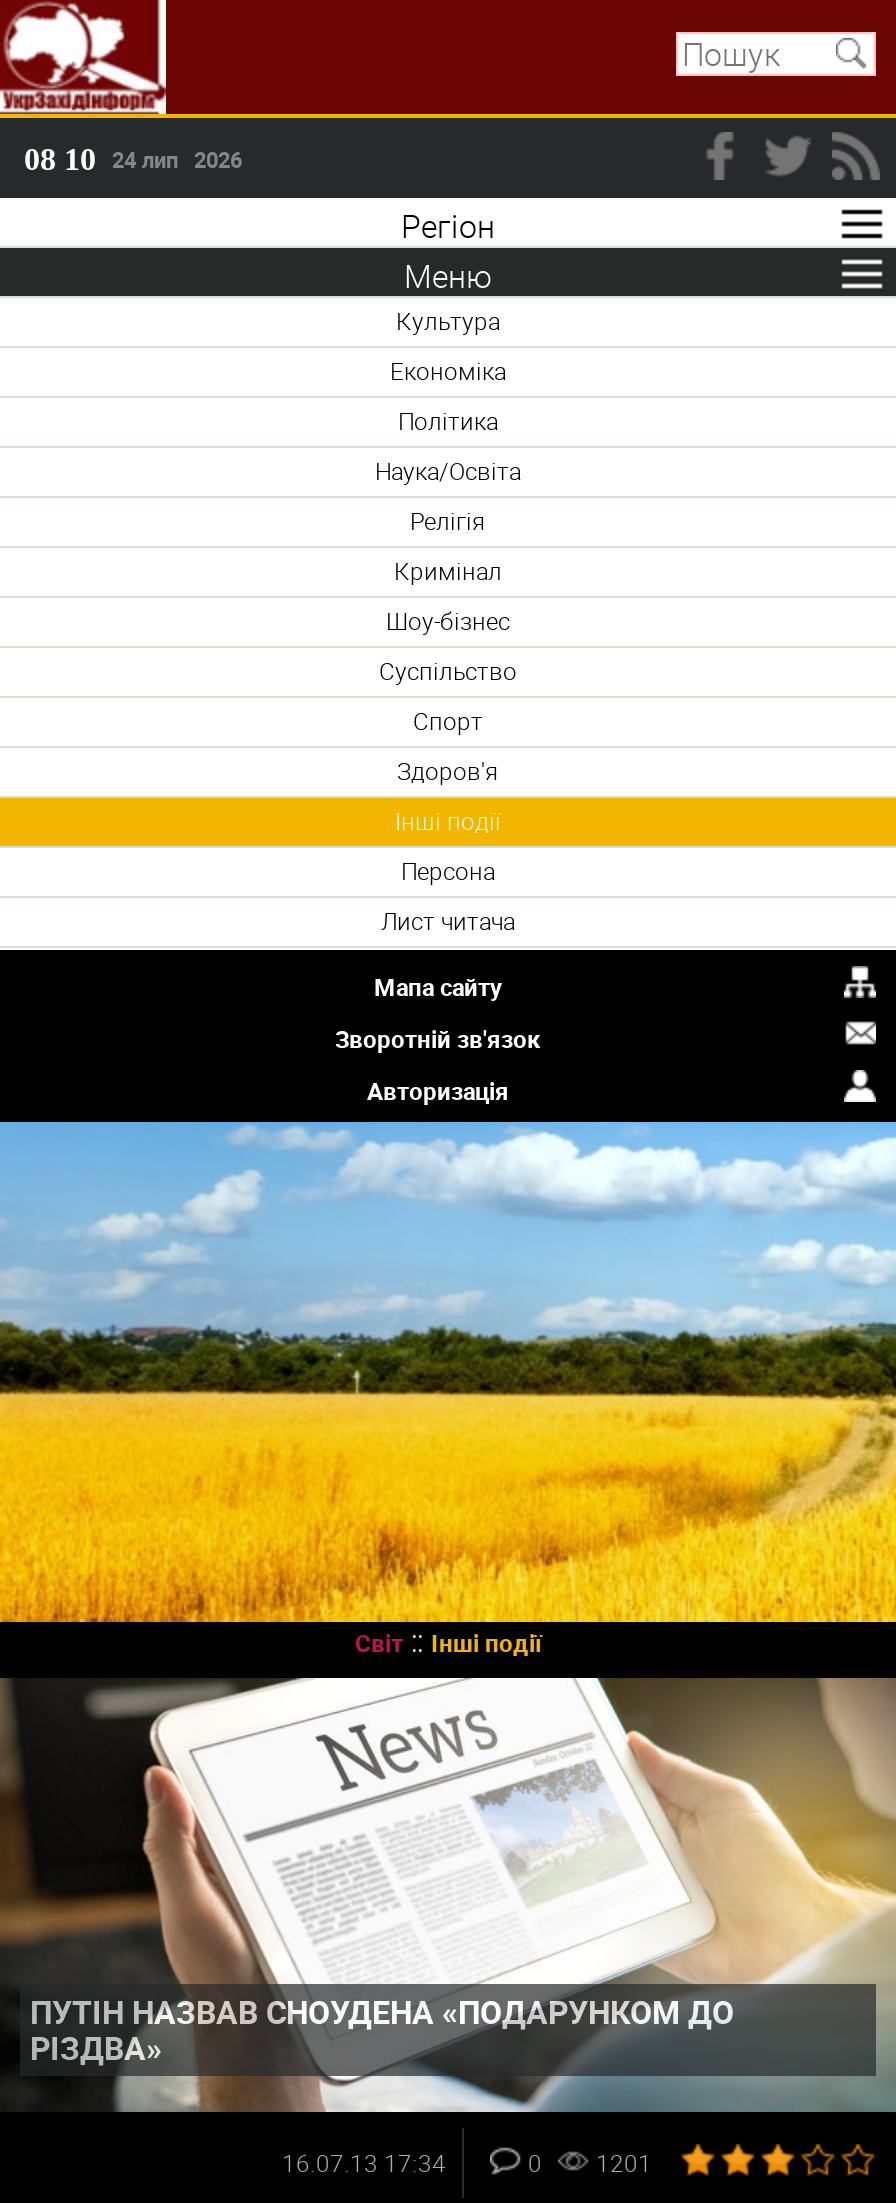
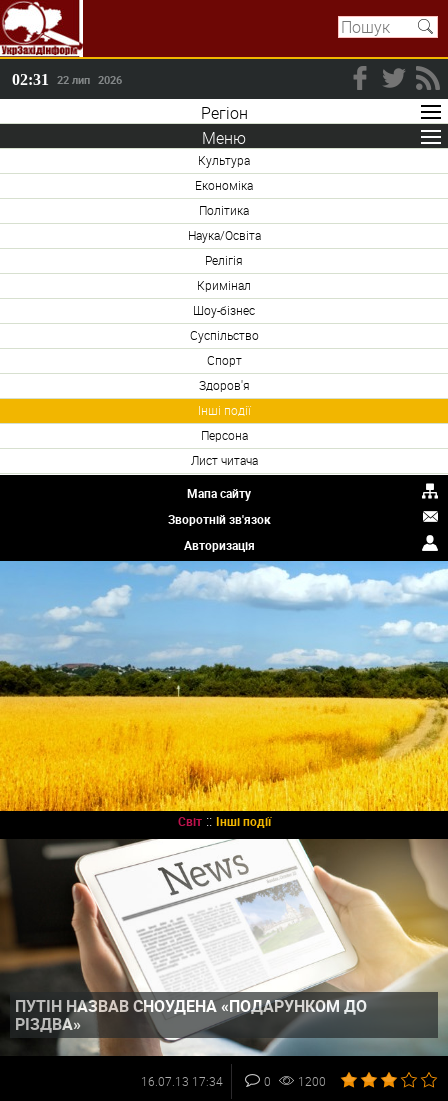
- 08 10 24 лип 2026
+ 02:31 22 лип 2026

- 0 1201
+ 0 1200
